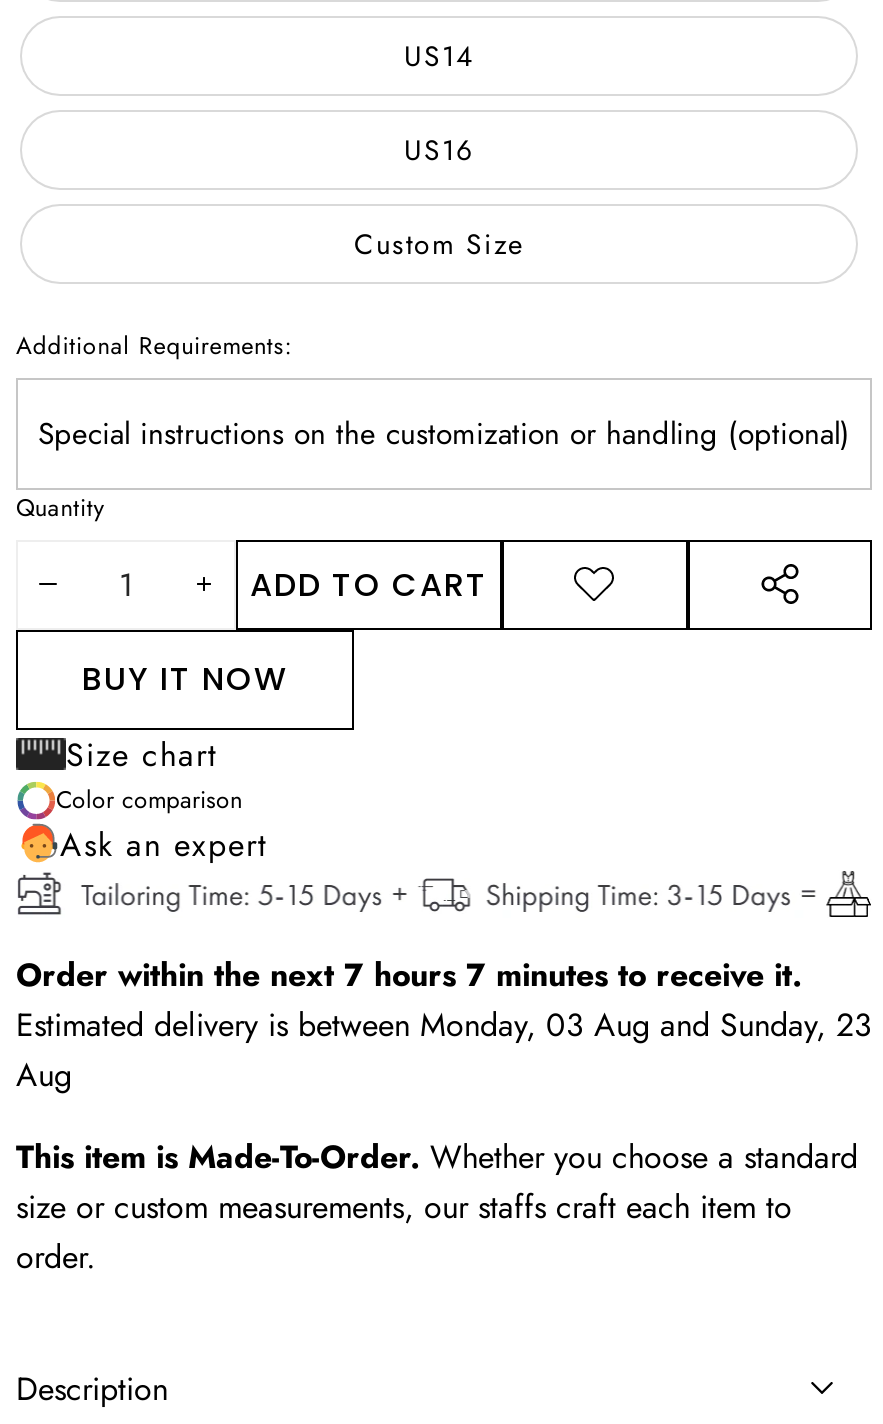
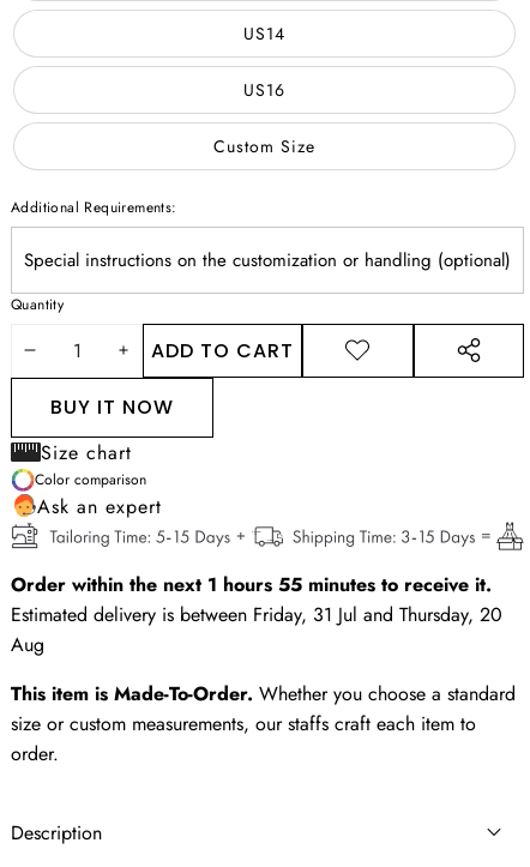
- Order within the next 7 hours 7 minutes to receive it.
+ Order within the next 1 hours 55 minutes to receive it.

- Estimated delivery is between Monday, 03 Aug and Sunday, 23
+ Estimated delivery is between Friday, 31 Jul and Thursday, 20
